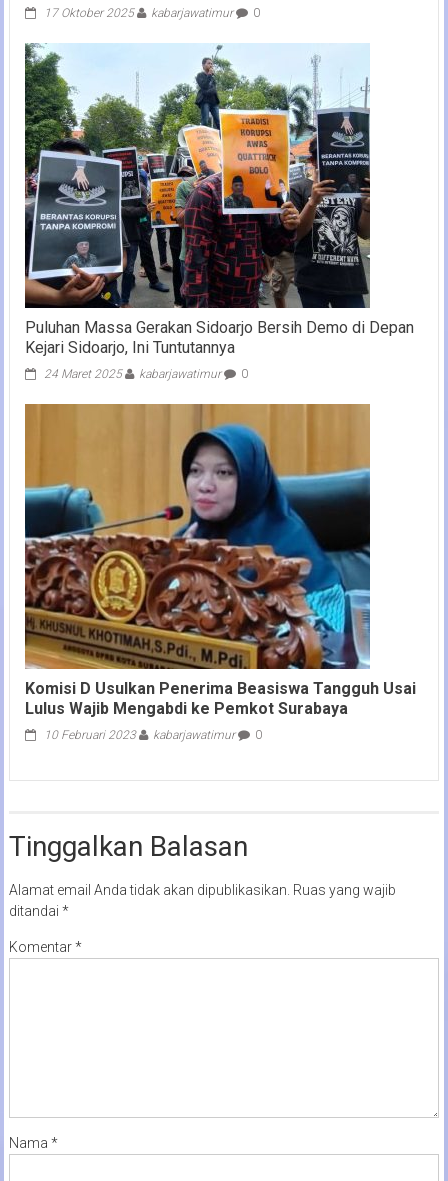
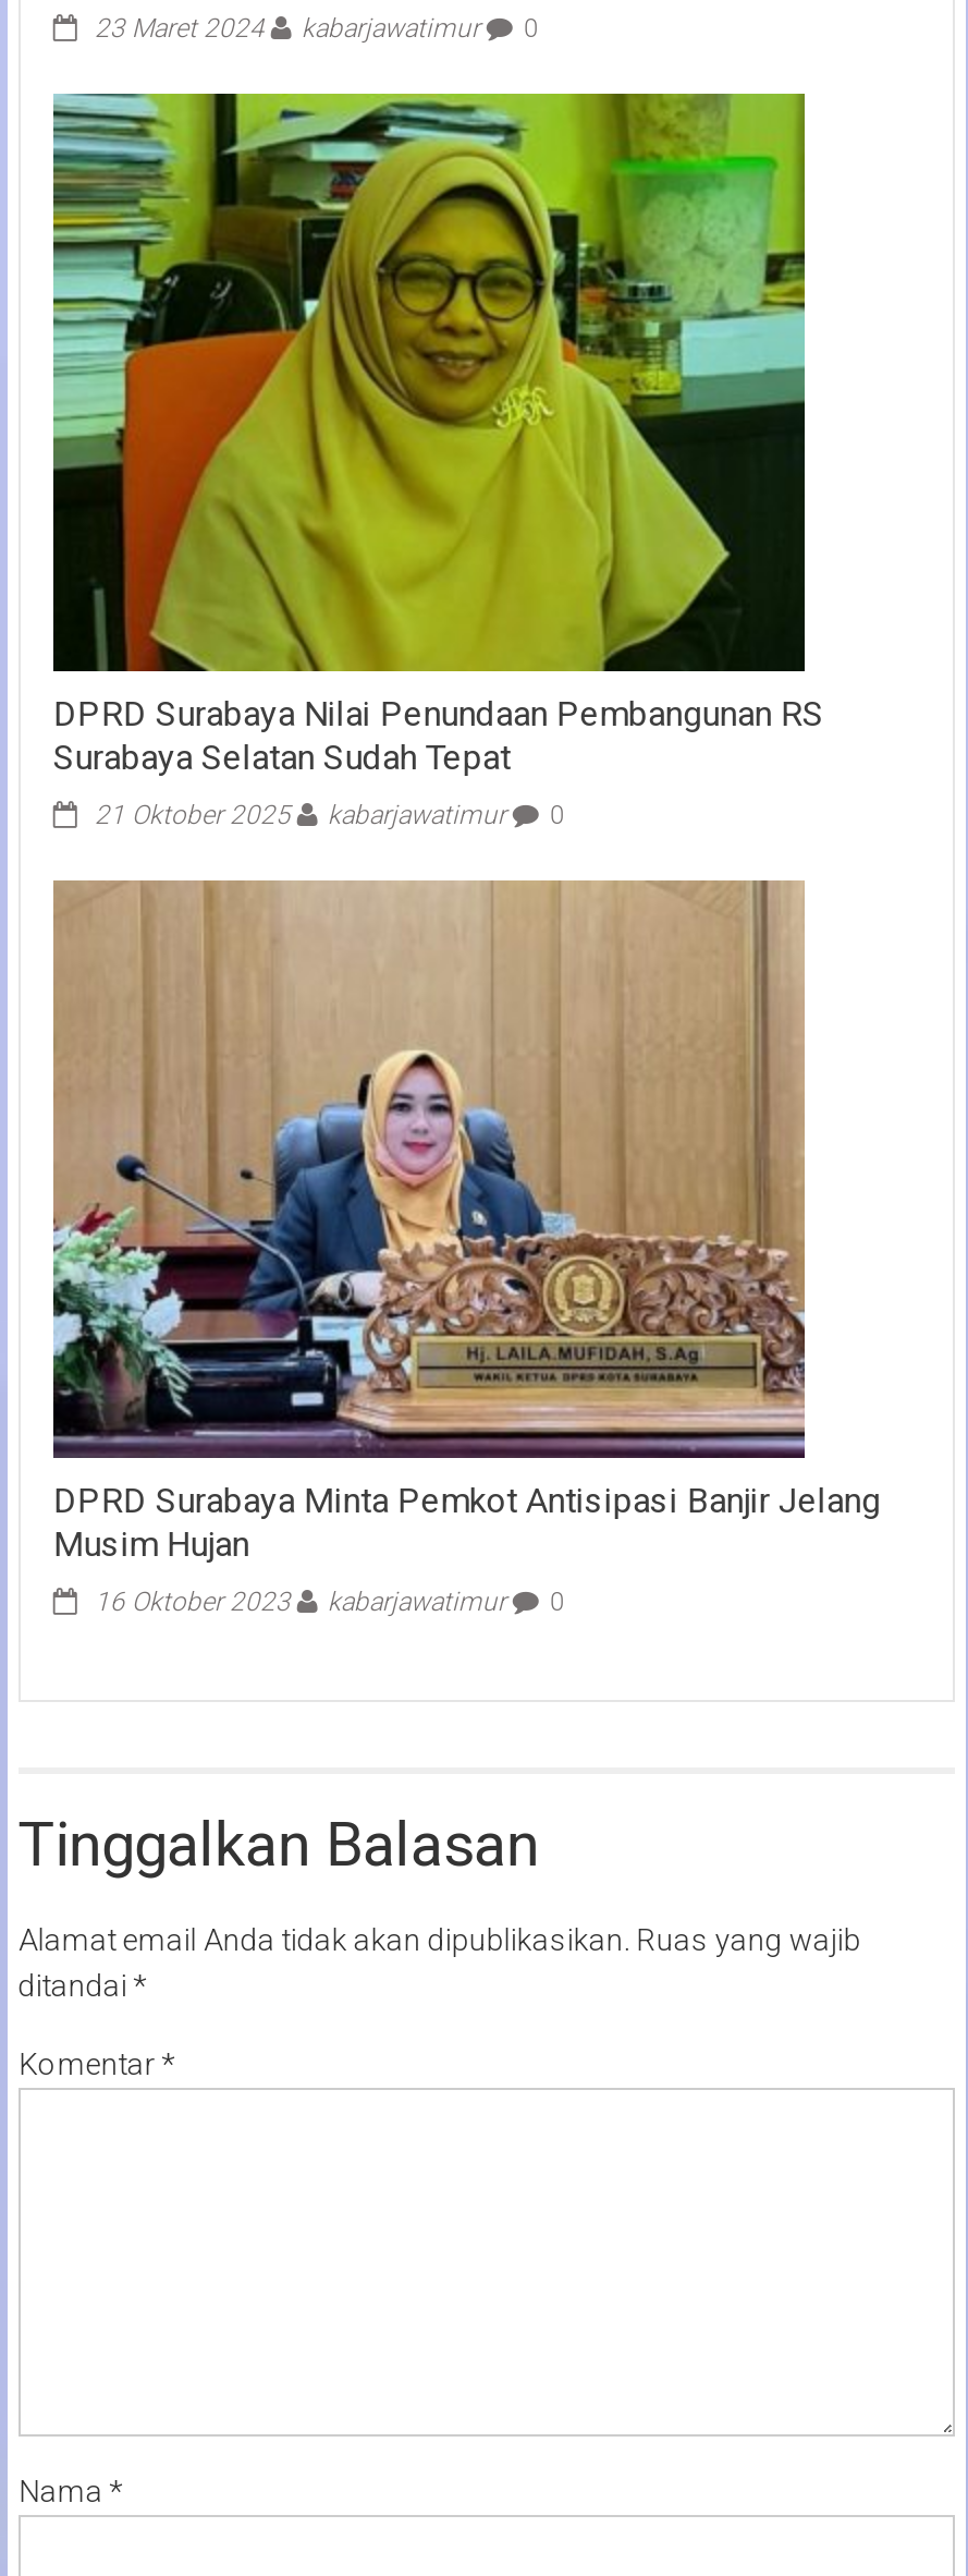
- 17 Oktober 2025 kabarjawatimur 0
+ 23 Maret 2024 kabarjawatimur 0

- [image]
- Puluhan Massa Gerakan Sidoarjo Bersih Demo di Depan
- Kejari Sidoarjo, Ini Tuntutannya
+ [image]
+ DPRD Surabaya Nilai Penundaan Pembangunan RS
+ Surabaya Selatan Sudah Tepat

- 24 Maret 2025 kabarjawatimur 0
+ 21 Oktober 2025 kabarjawatimur 0

- [image]
- Komisi D Usulkan Penerima Beasiswa Tangguh Usai
- Lulus Wajib Mengabdi ke Pemkot Surabaya
+ [image]
+ DPRD Surabaya Minta Pemkot Antisipasi Banjir Jelang
+ Musim Hujan

- 10 Februari 2023 kabarjawatimur 0
+ 16 Oktober 2023 kabarjawatimur 0
